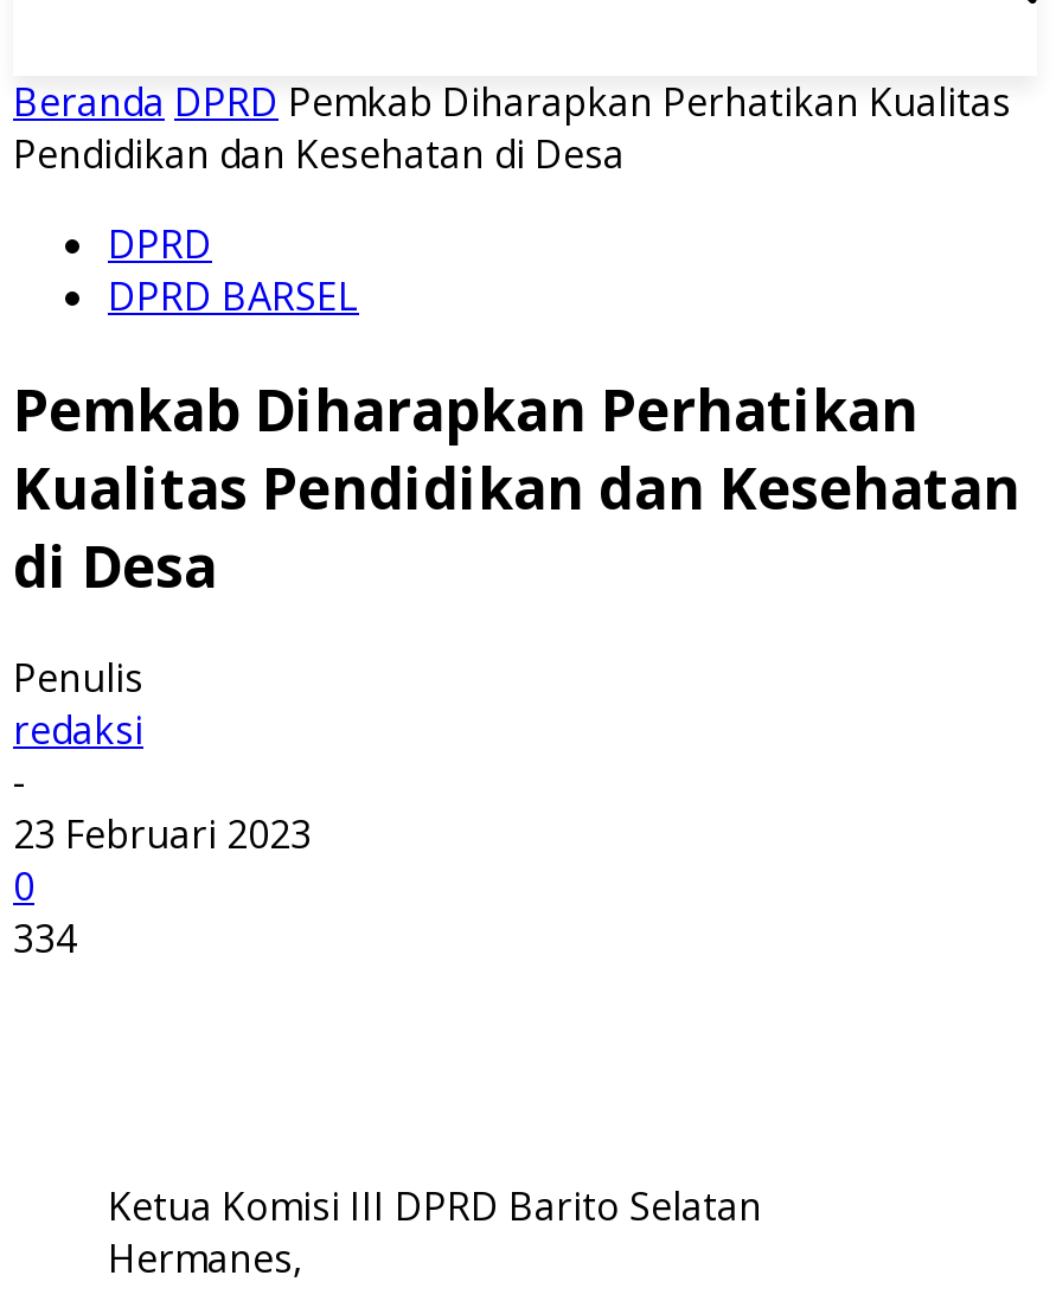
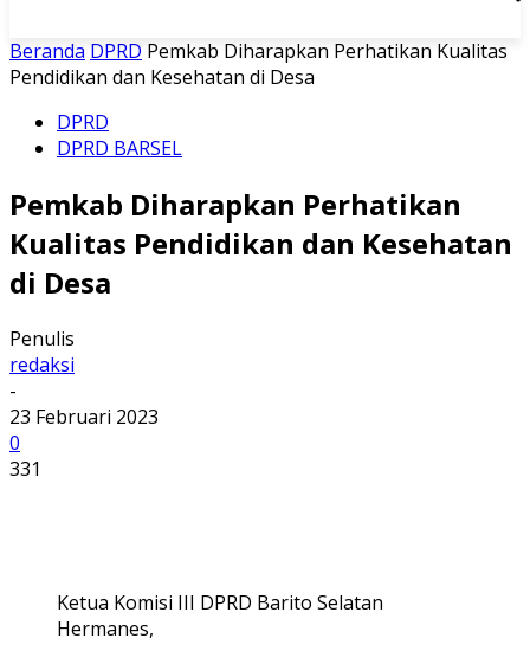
- 334
+ 331
